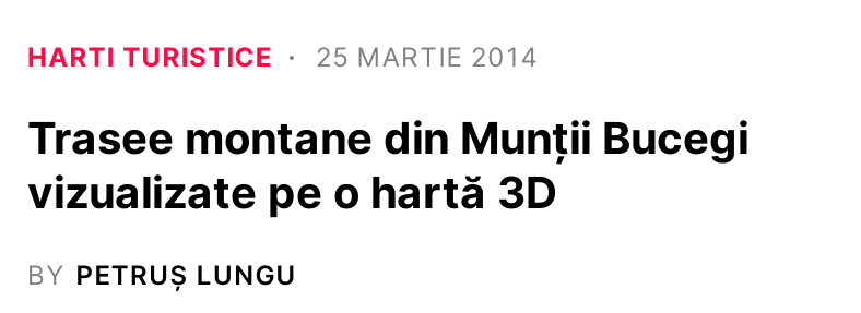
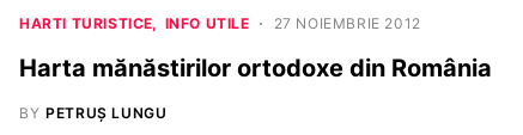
- 25 MARTIE 2014
+ INFO UTILE
+ 27 NOIEMBRIE 2012

- Trasee montane din Munții Bucegi
- vizualizate pe o hartă 3D
+ Harta mănăstirilor ortodoxe din România
